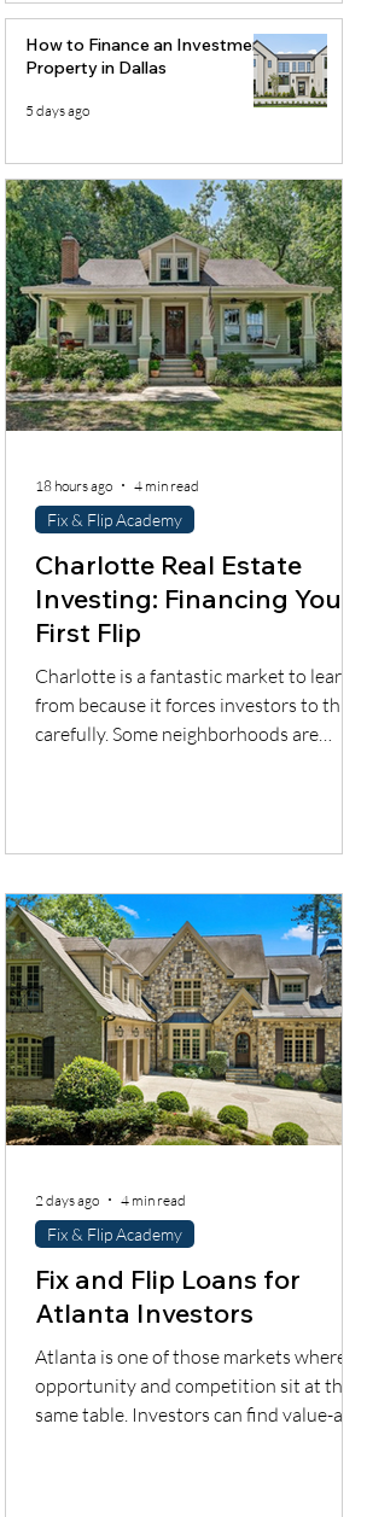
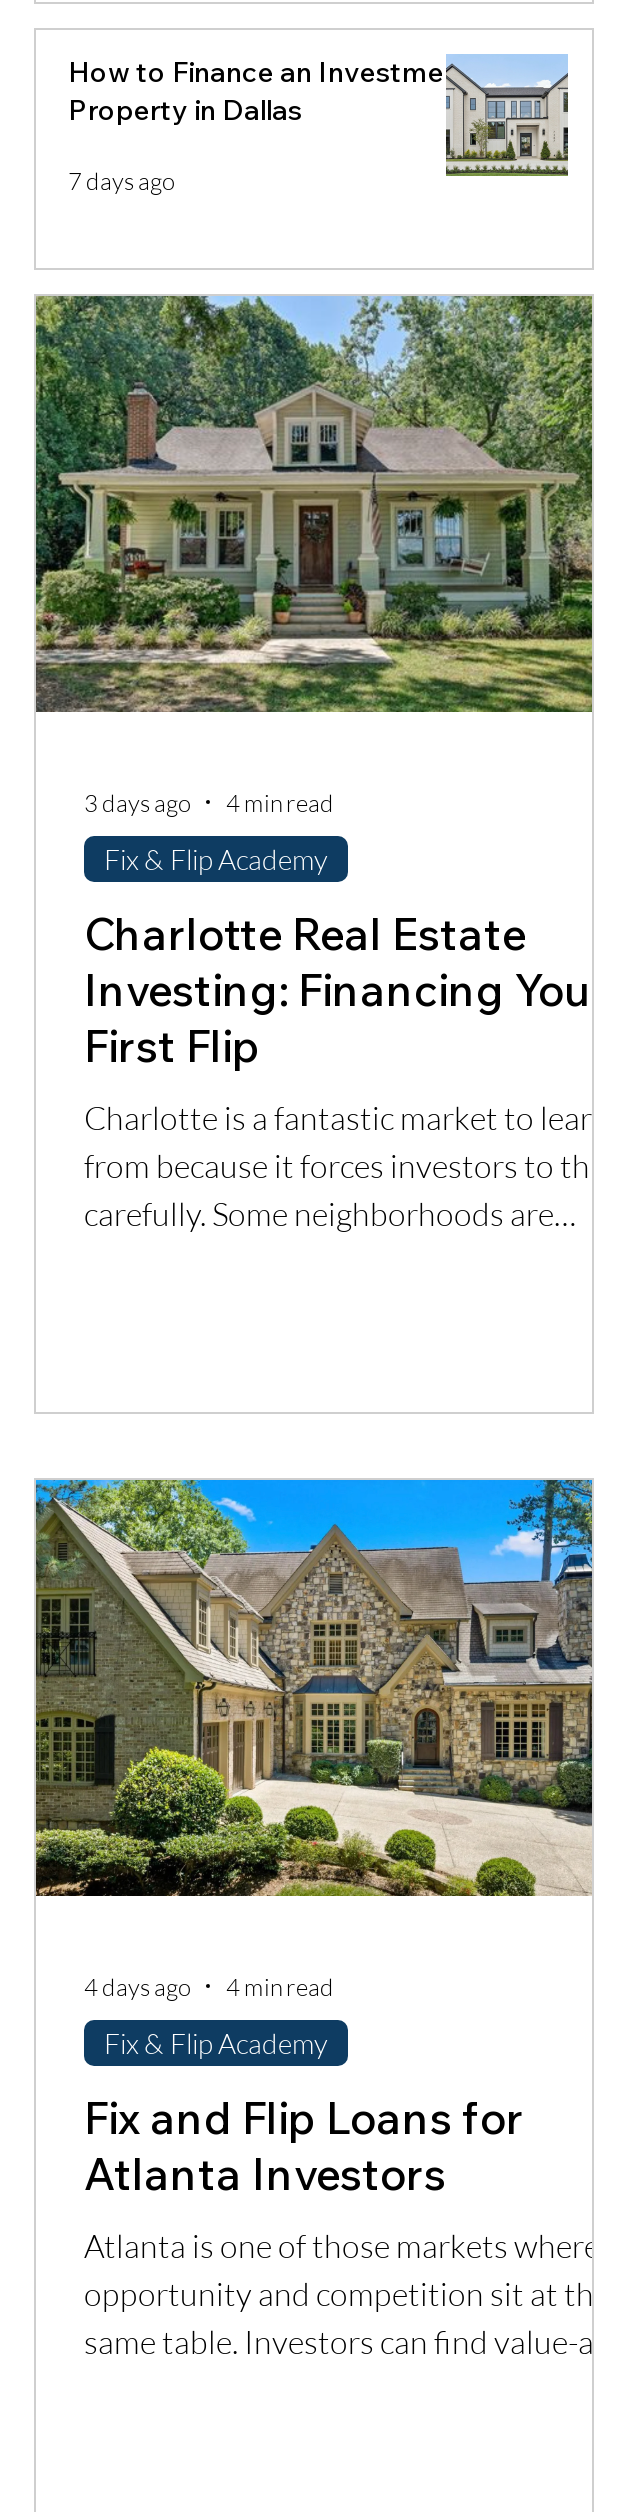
- 5 days ago
+ 7 days ago

- 18 hours ago 4 min read
+ 3 days ago 4 min read

- 2 days ago 4 min read
+ 4 days ago 4 min read
